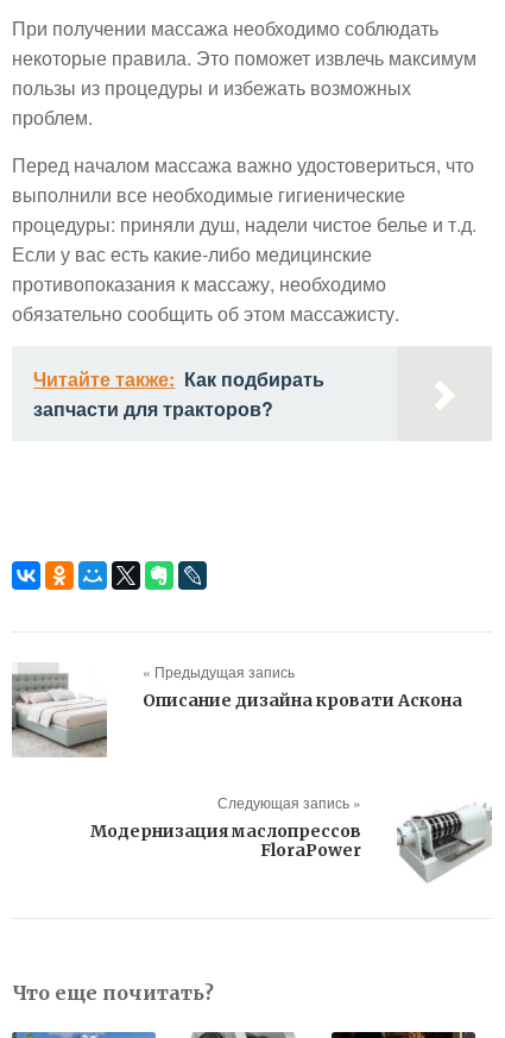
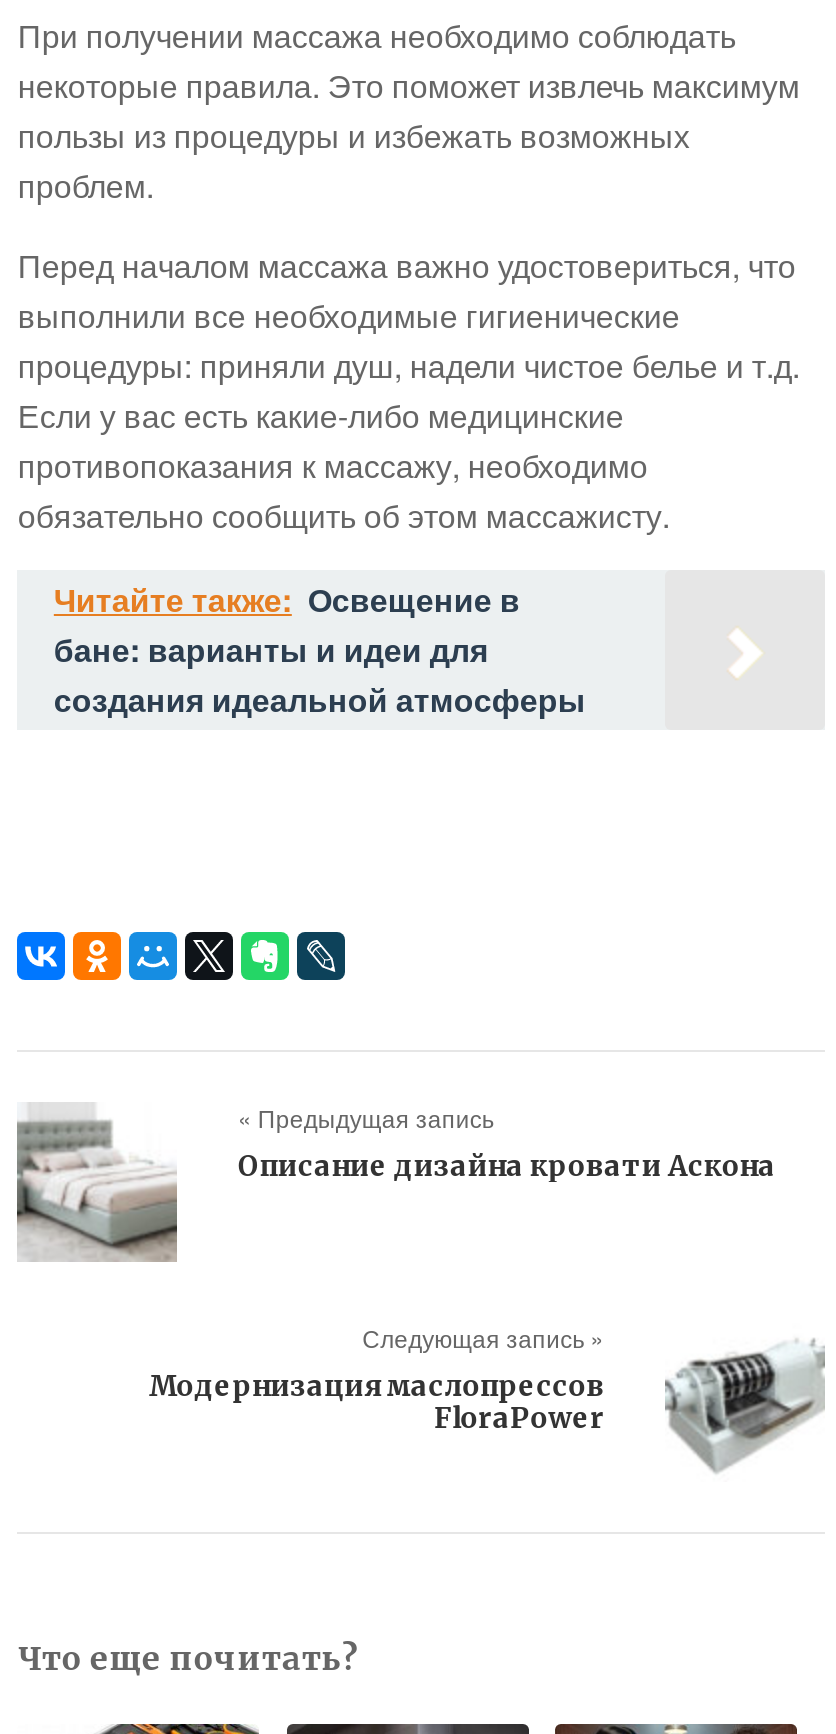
- Читайте также: Как подбирать
- запчасти для тракторов?
+ Читайте также: Освещение в
+ бане: варианты и идеи для
+ создания идеальной атмосферы
